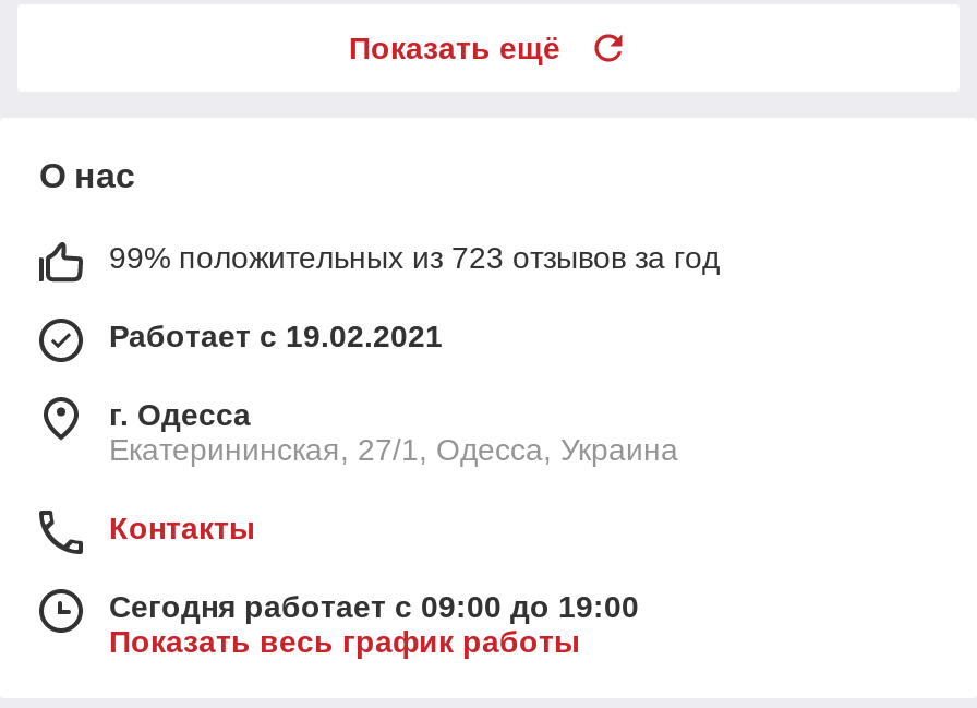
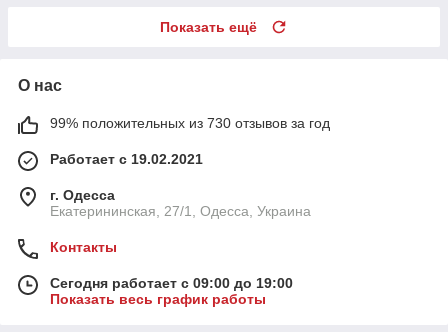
- 99% положительных из 723 отзывов за год
+ 99% положительных из 730 отзывов за год
